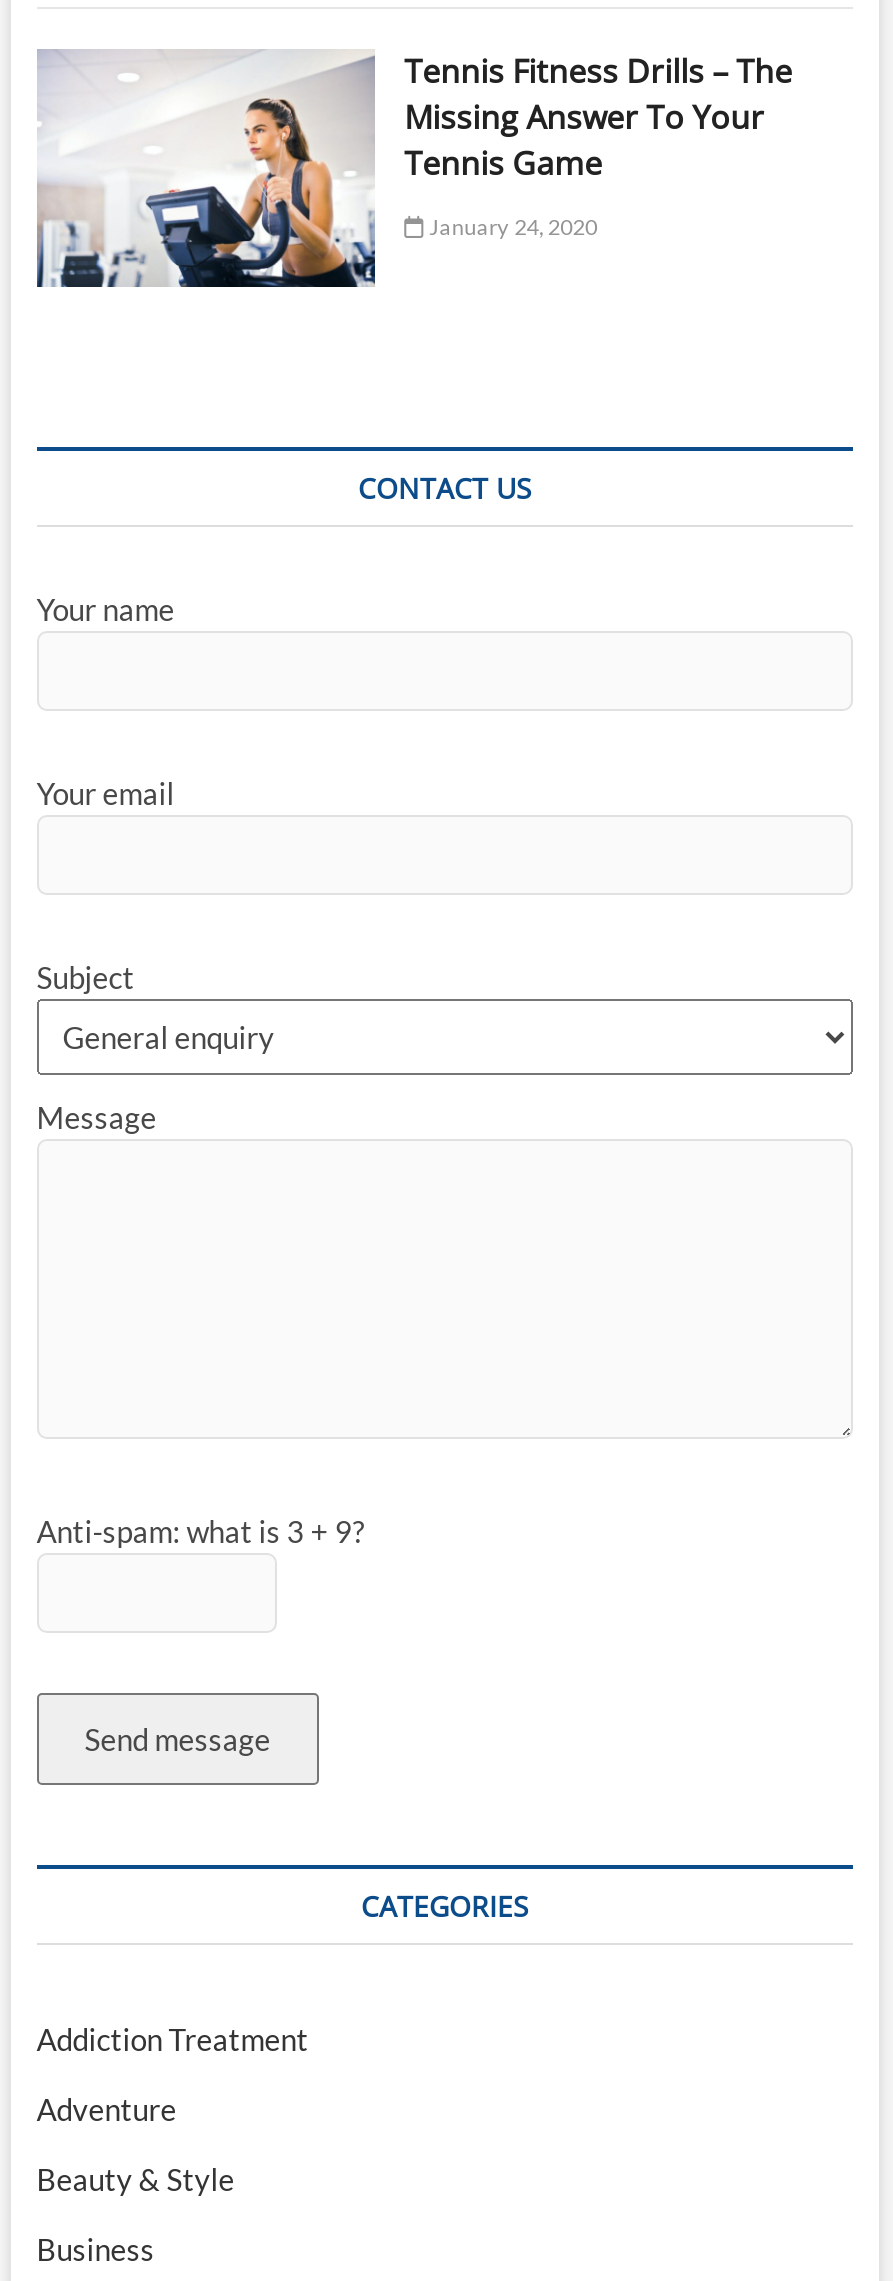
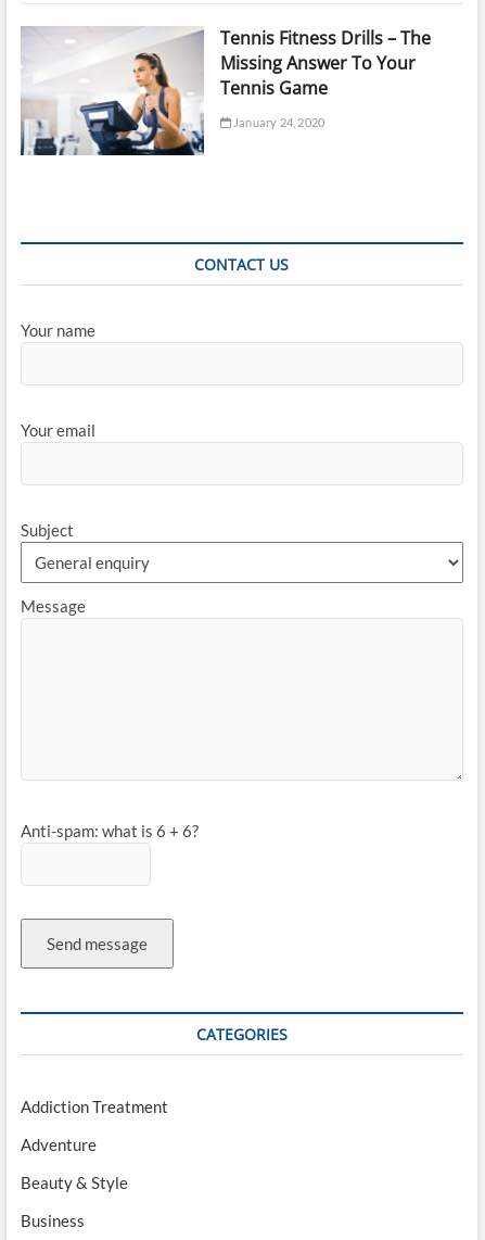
- Anti-spam: what is 3 + 9?
+ Anti-spam: what is 6 + 6?
